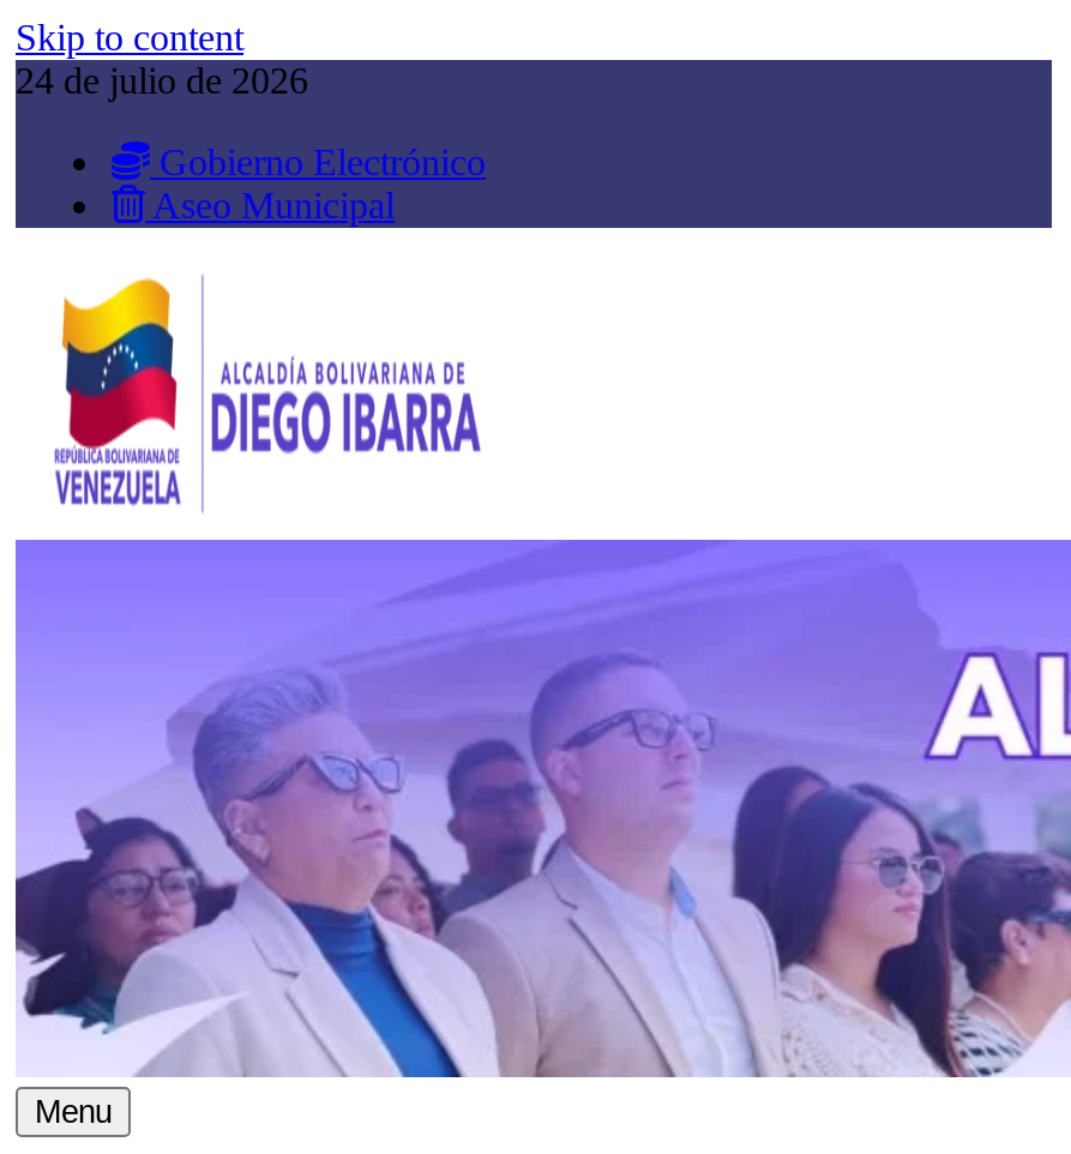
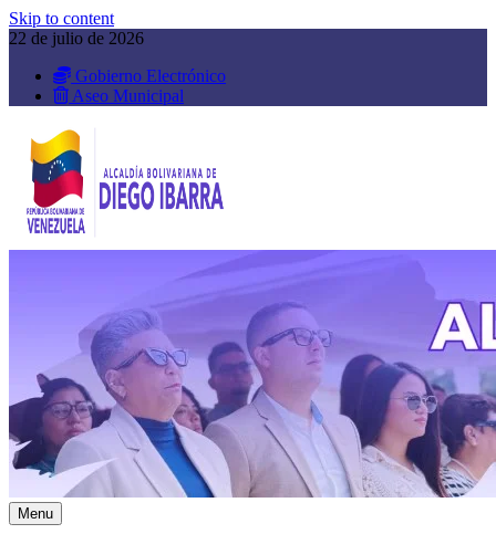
- 24 de julio de 2026
+ 22 de julio de 2026
